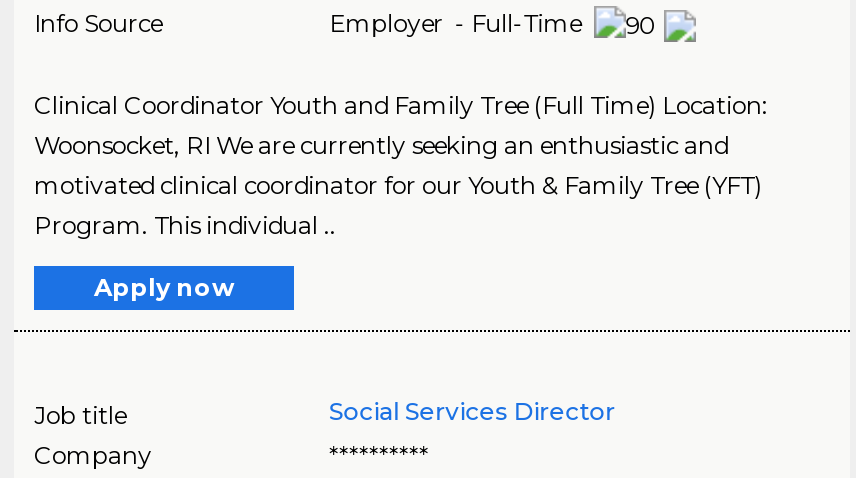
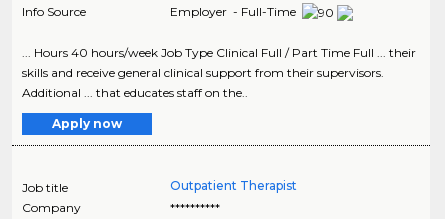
- Clinical Coordinator Youth and Family Tree (Full Time) Location:
- Woonsocket, RI We are currently seeking an enthusiastic and
- motivated clinical coordinator for our Youth & Family Tree (YFT)
- Program. This individual ..
+ ... Hours 40 hours/week Job Type Clinical Full / Part Time Full ... their
+ skills and receive general clinical support from their supervisors.
+ Additional ... that educates staff on the..

- Social Services Director
+ Outpatient Therapist
